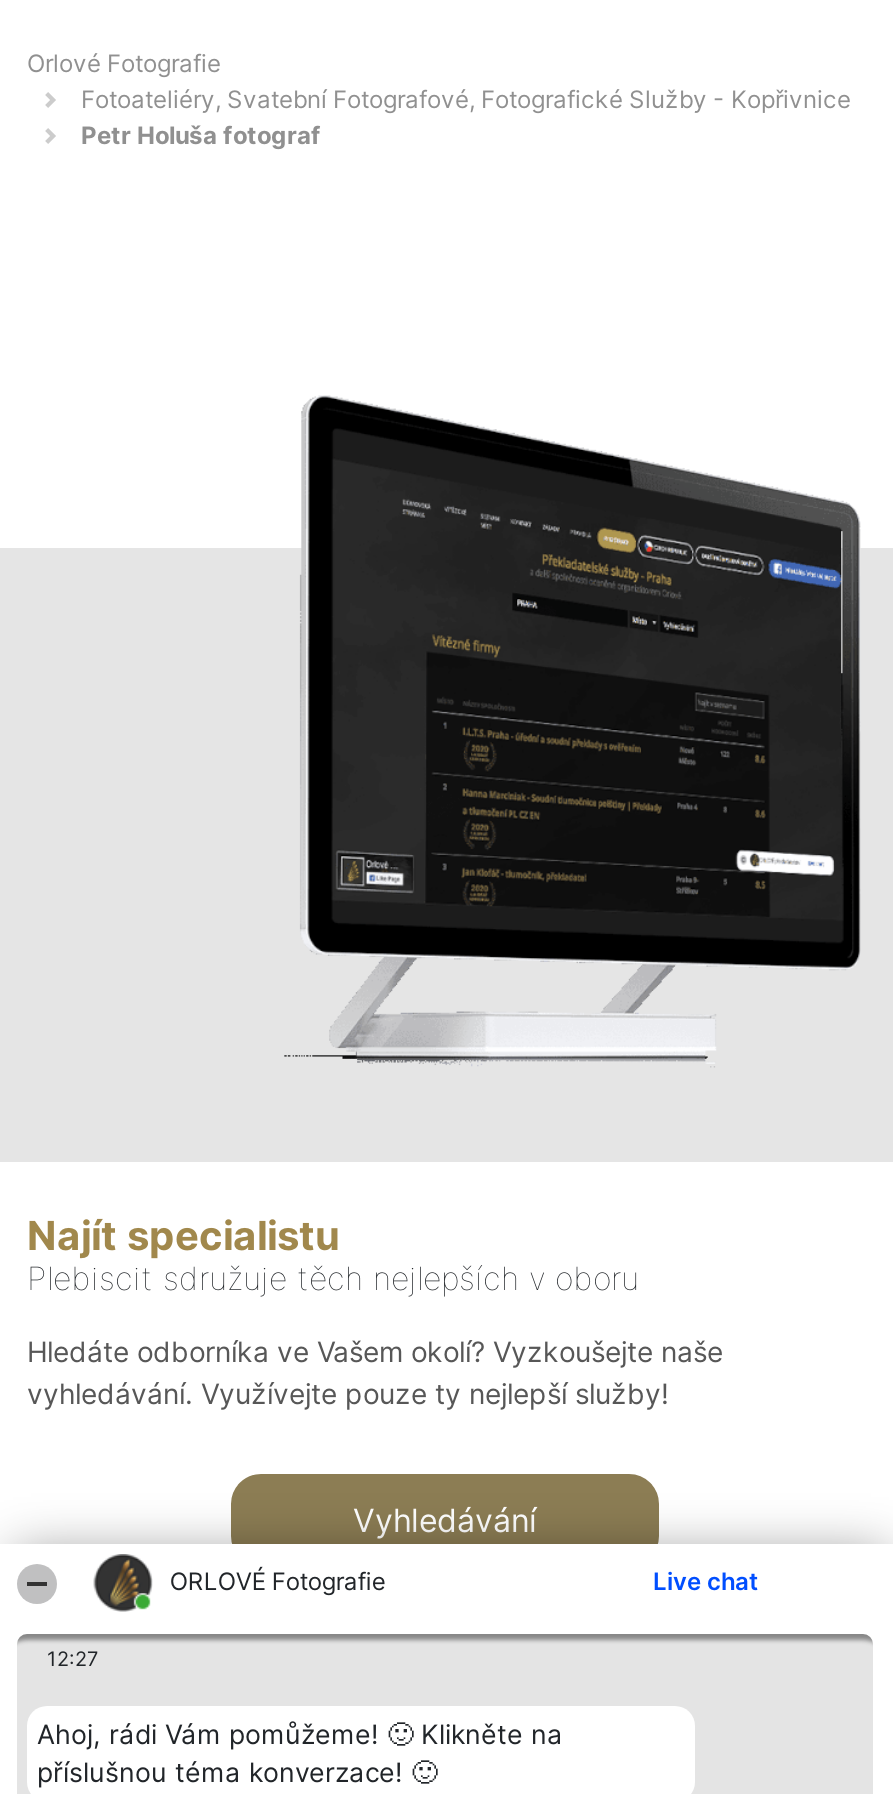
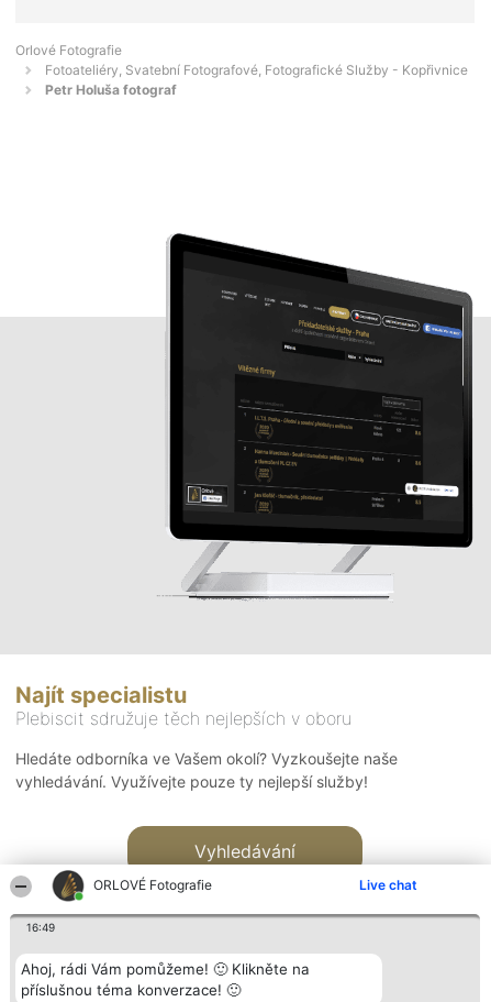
- 12:27
+ 16:49
